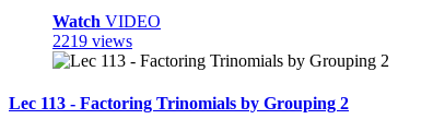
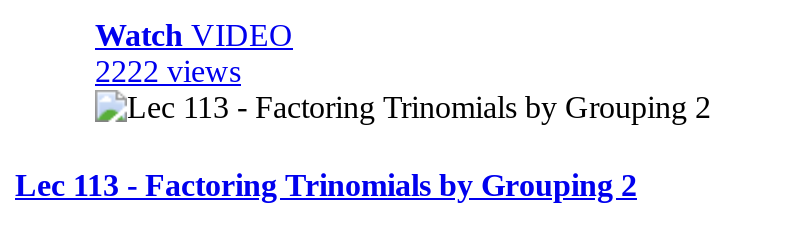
- 2219 views
+ 2222 views
